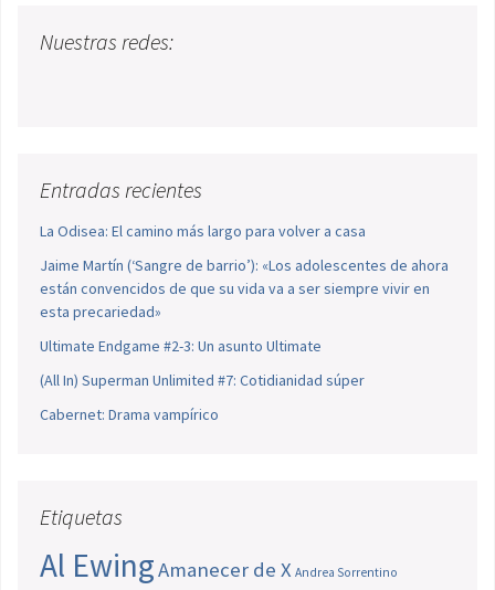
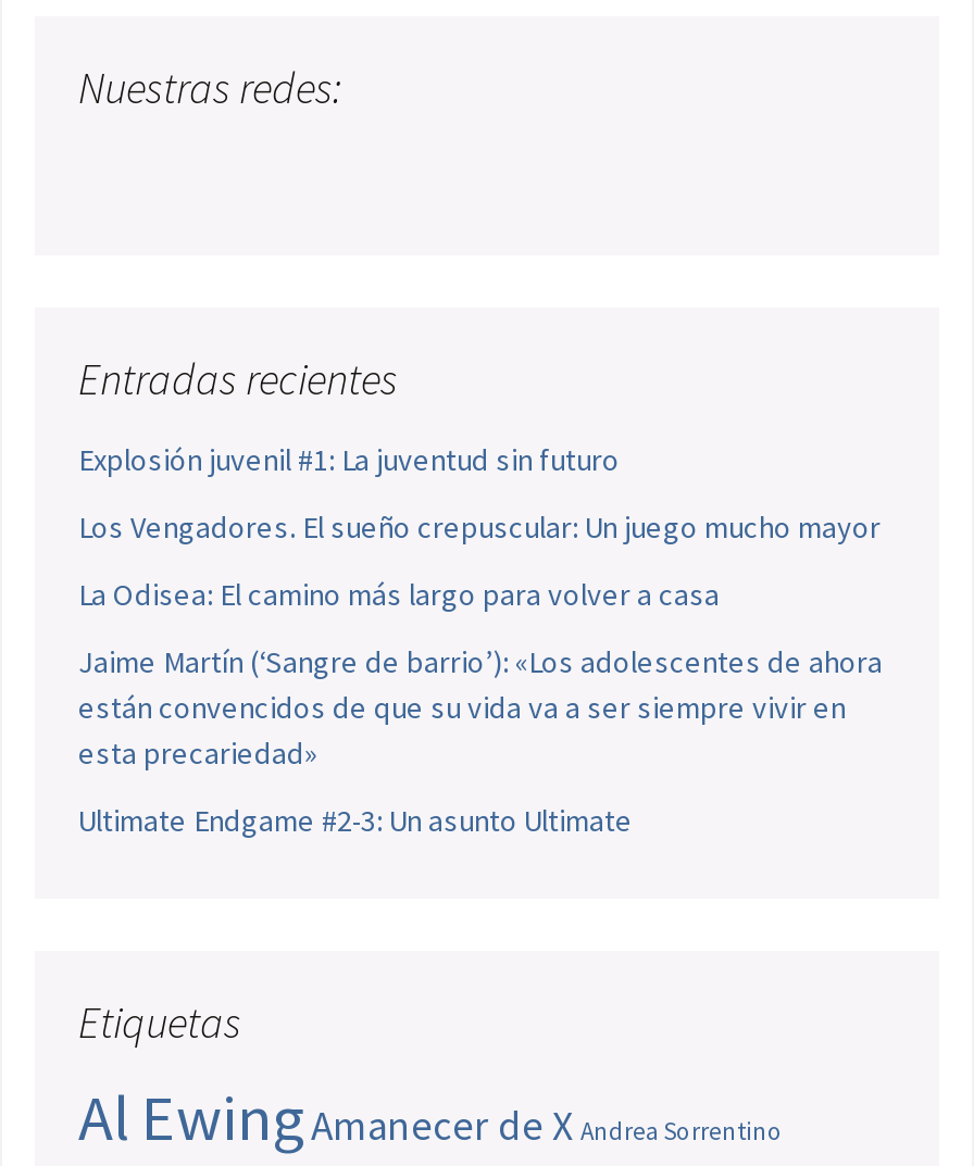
+ Explosión juvenil #1: La juventud sin futuro
+ Los Vengadores. El sueño crepuscular: Un juego mucho mayor

moved down: La Odisea: El camino más largo para volver a casa | Jaime Martín (‘Sangre de barrio’): «Los adolescentes de ahora | están convencidos de que su vida va a ser siempre vivir en | esta precariedad» | Ultimate Endgame #2-3: Un asunto Ultimate

- (All In) Superman Unlimited #7: Cotidianidad súper
- Cabernet: Drama vampírico
